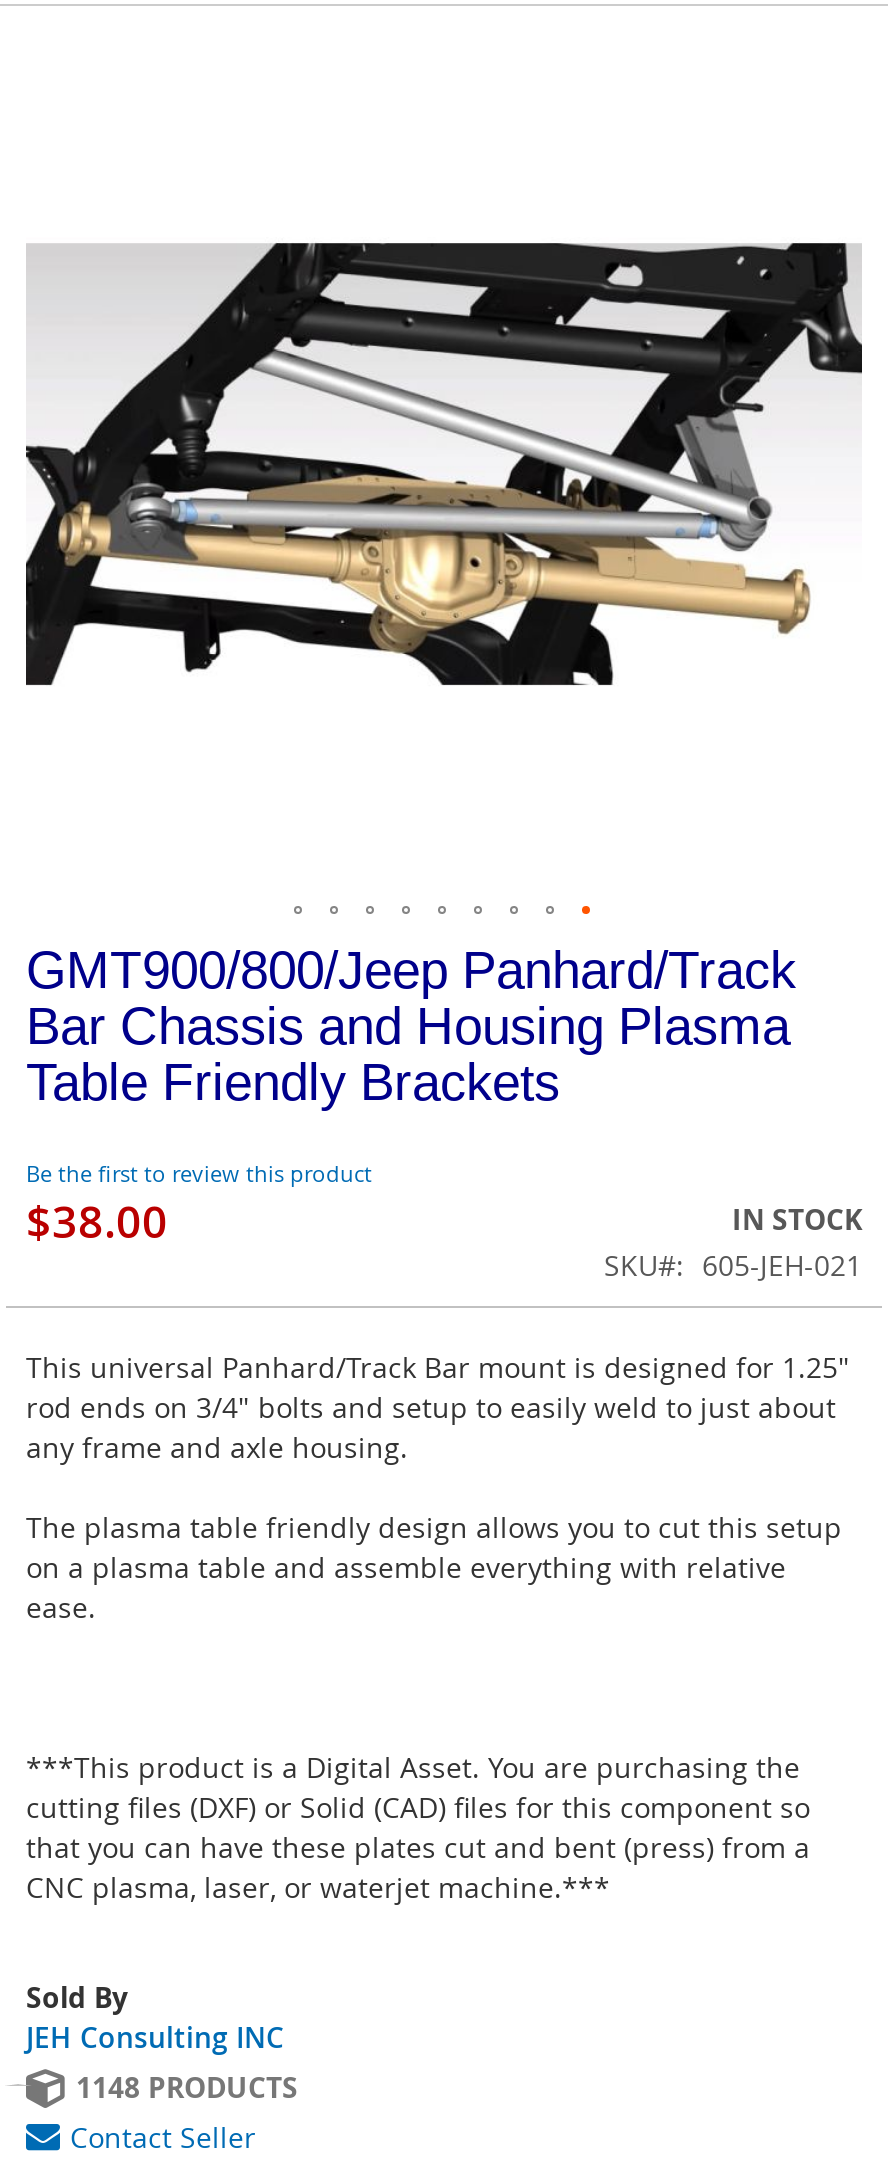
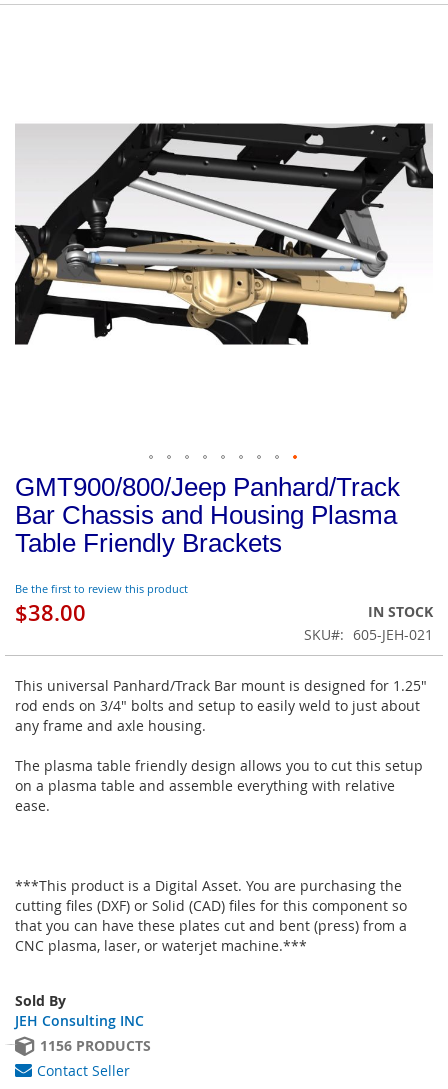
- 1148 PRODUCTS
+ 1156 PRODUCTS
